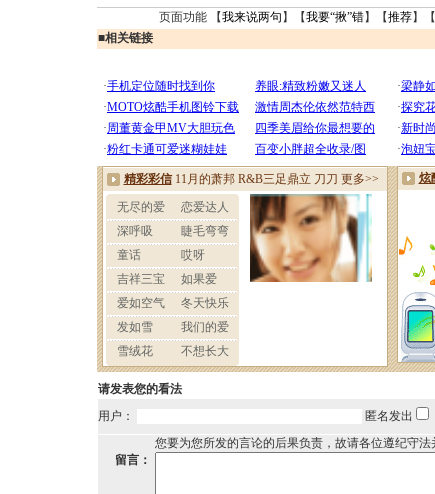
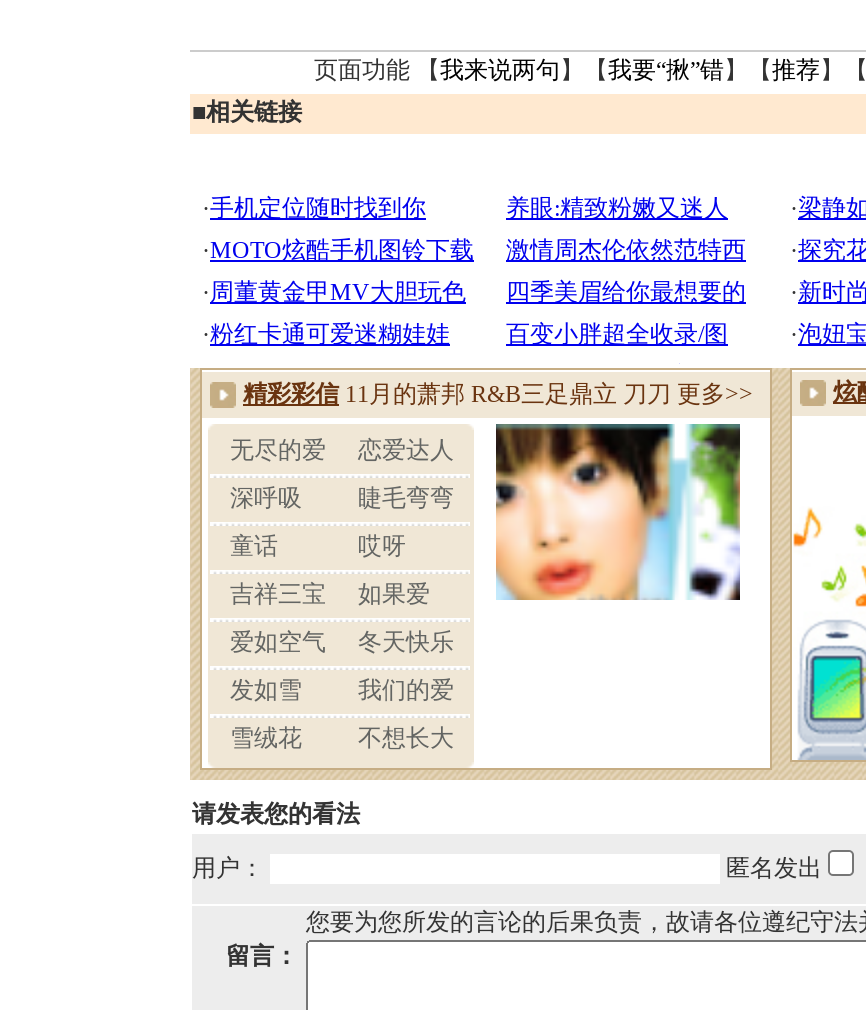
- [image]
+ [image]
